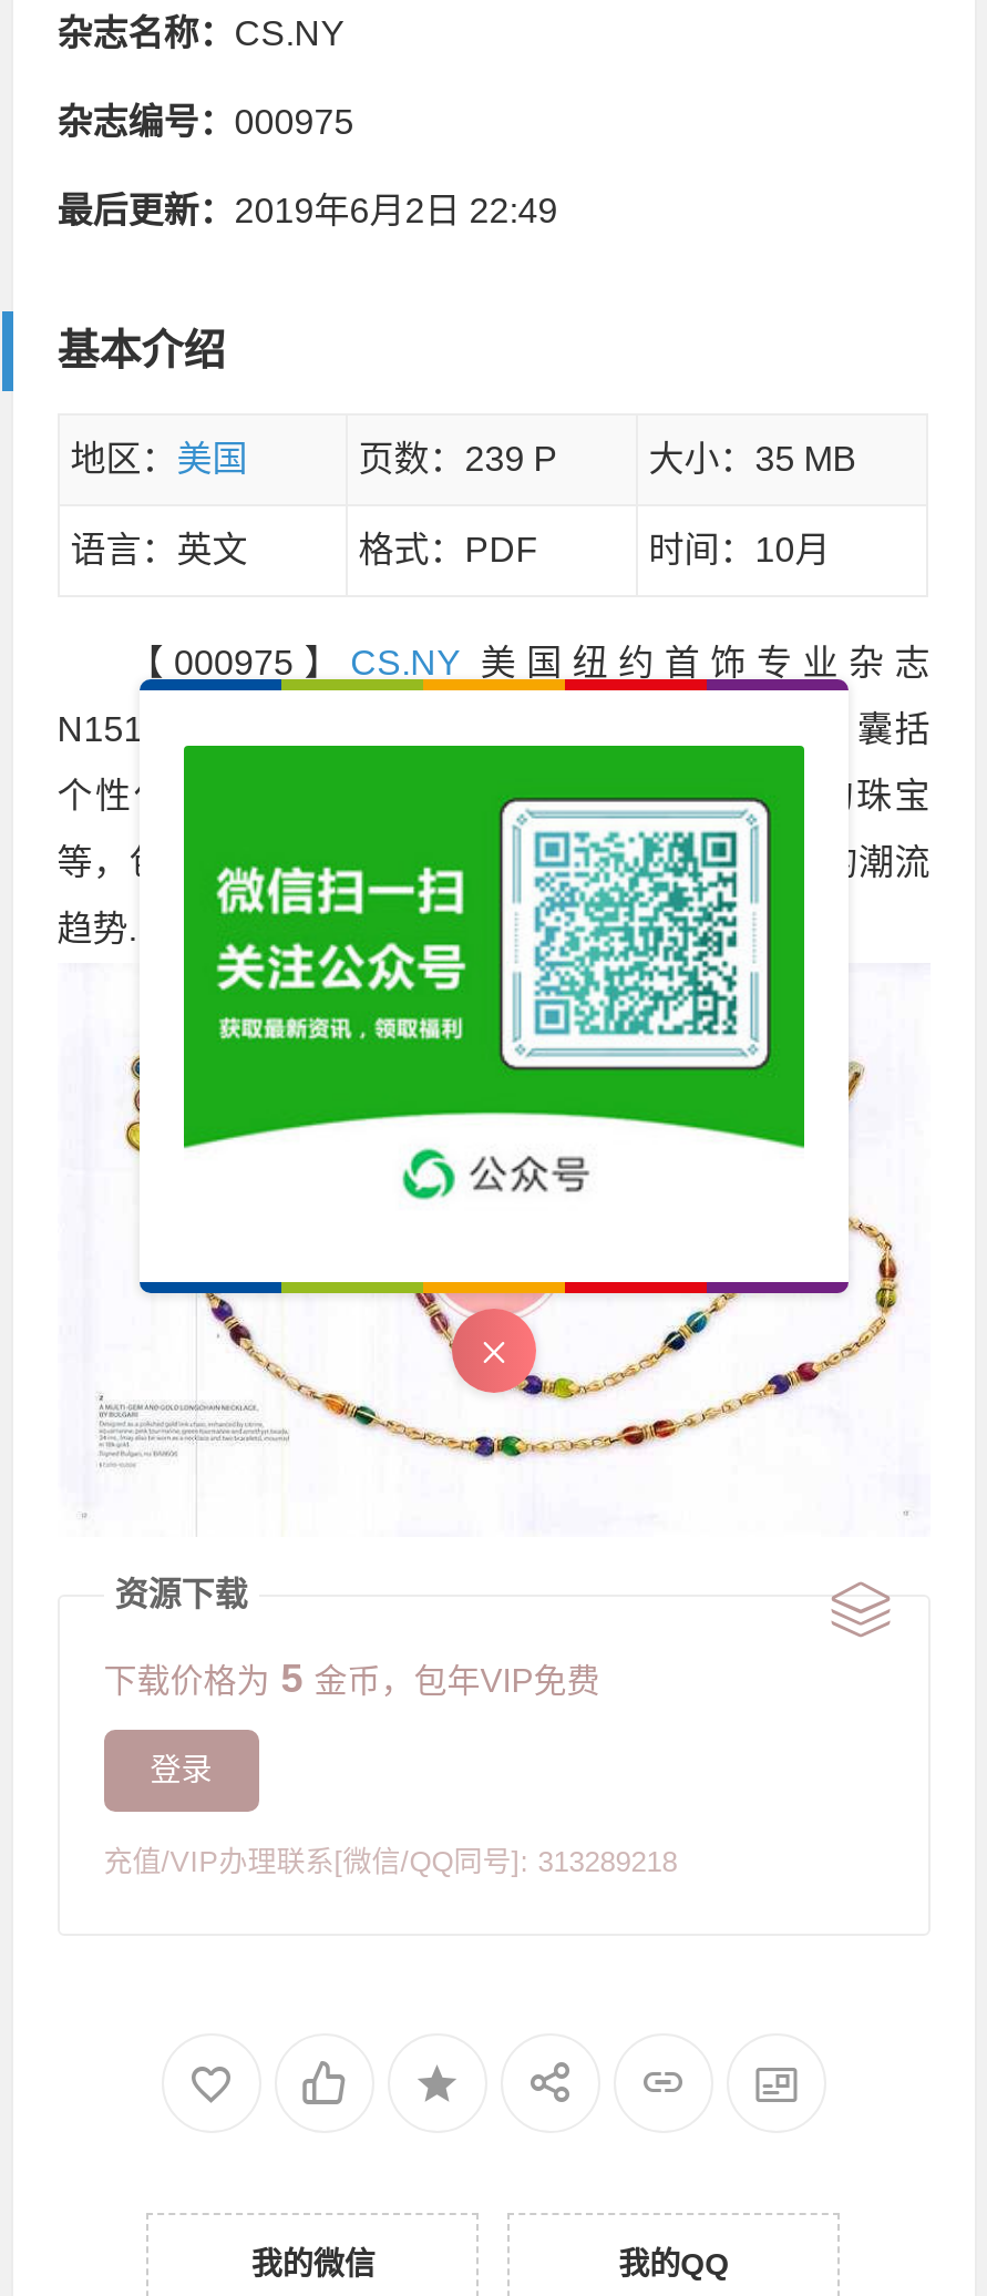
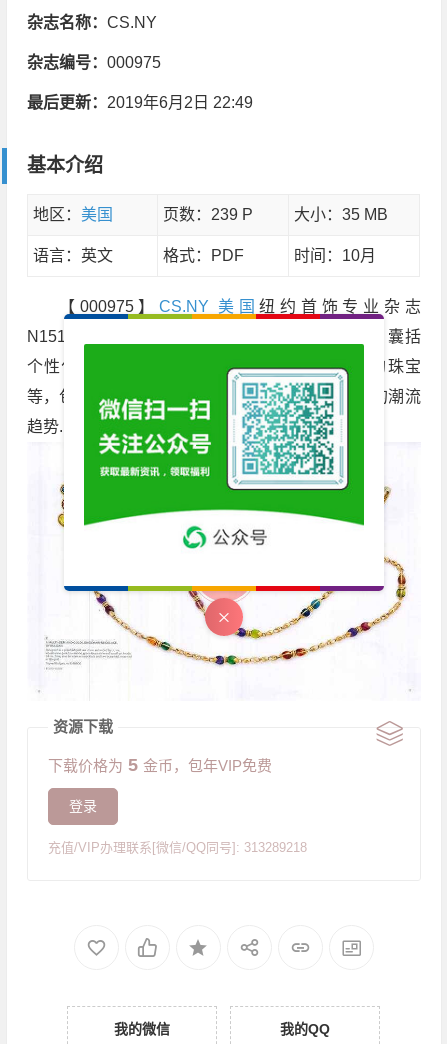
- 【000975】CS.NY美国纽约首饰专业杂志
+ 【000975】CS.NY 美国纽约首饰专业杂志
